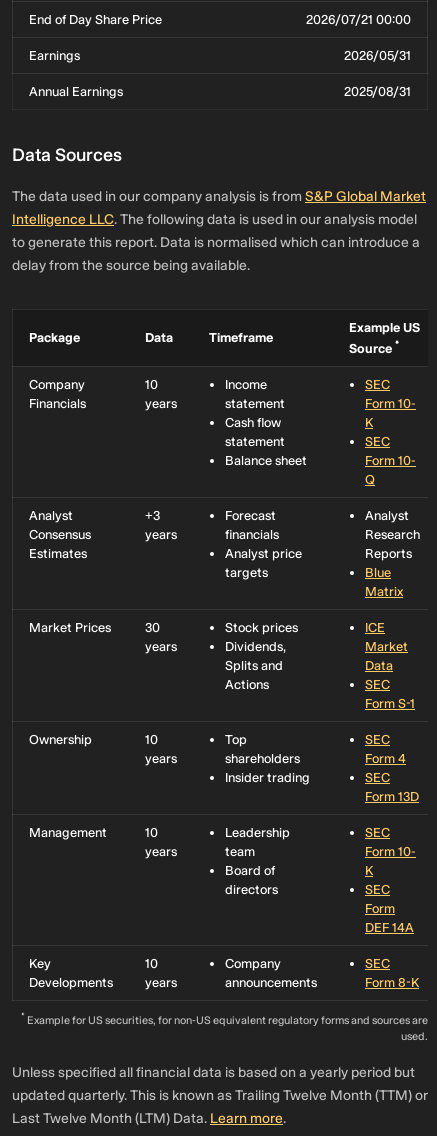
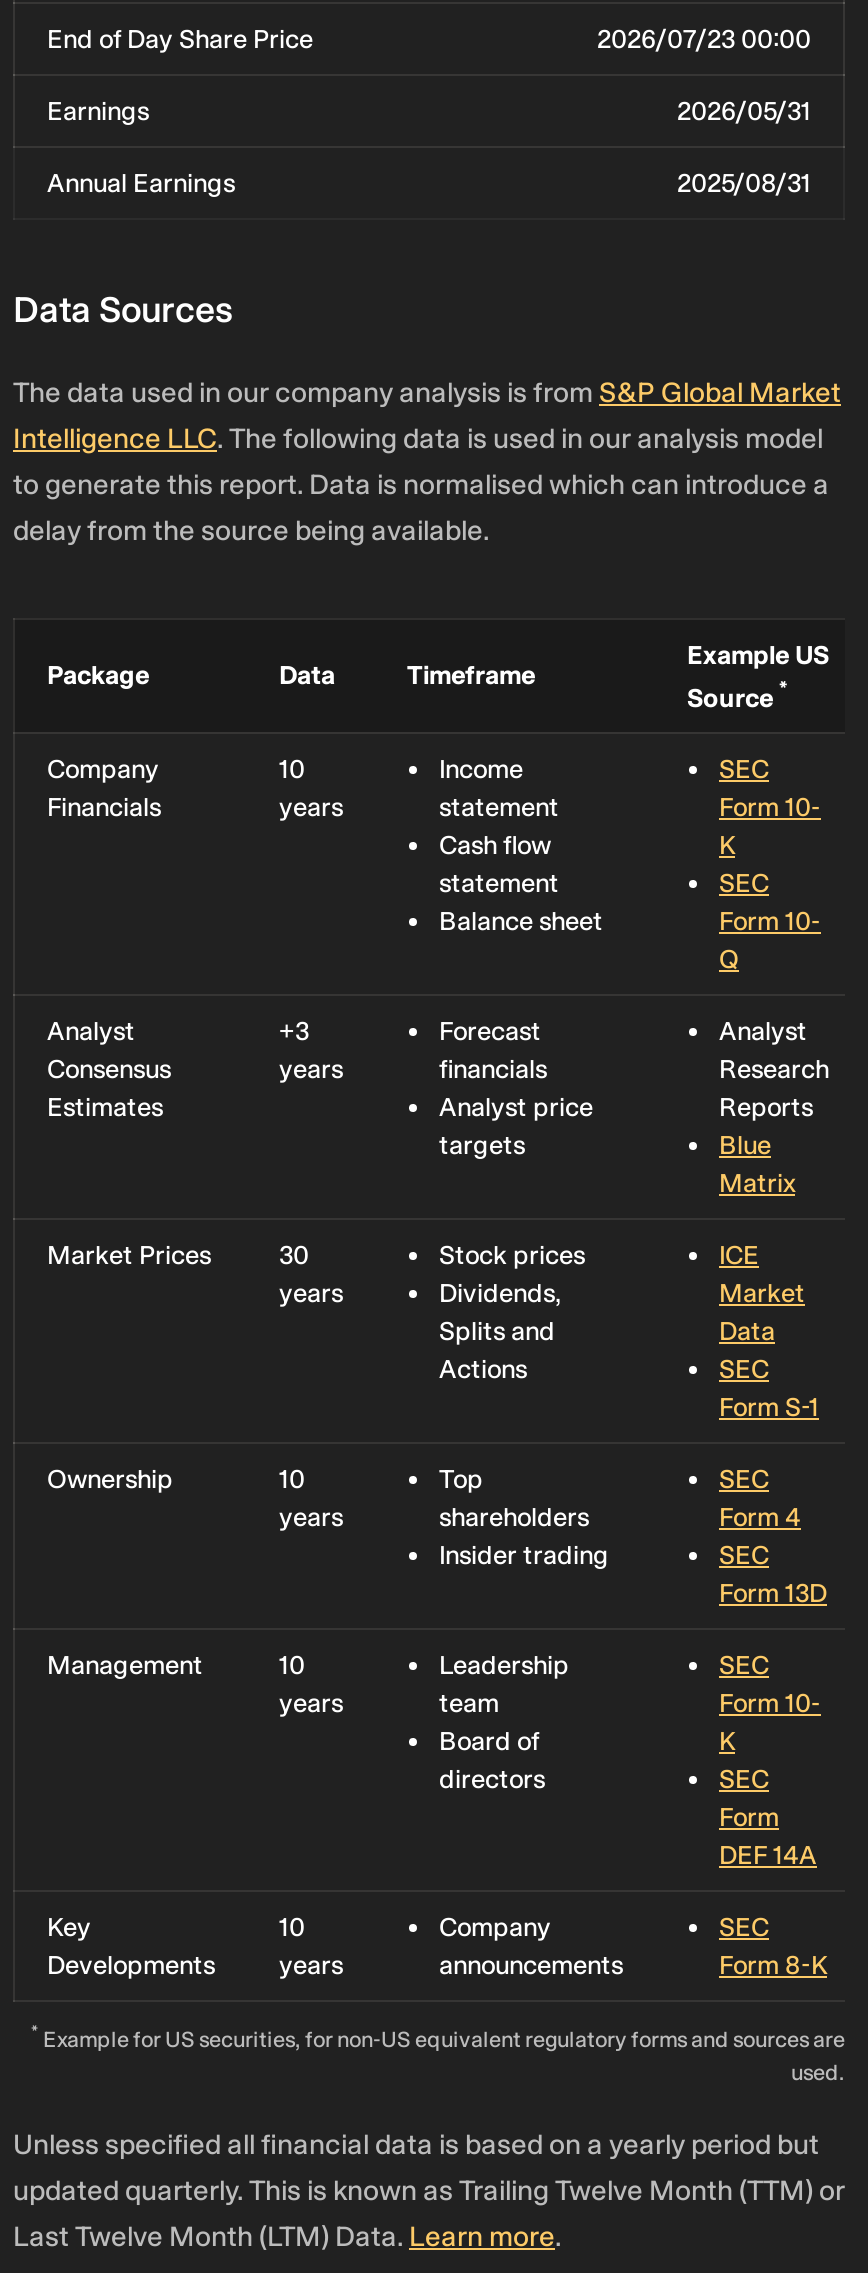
- 2026/07/21 00:00
+ 2026/07/23 00:00
